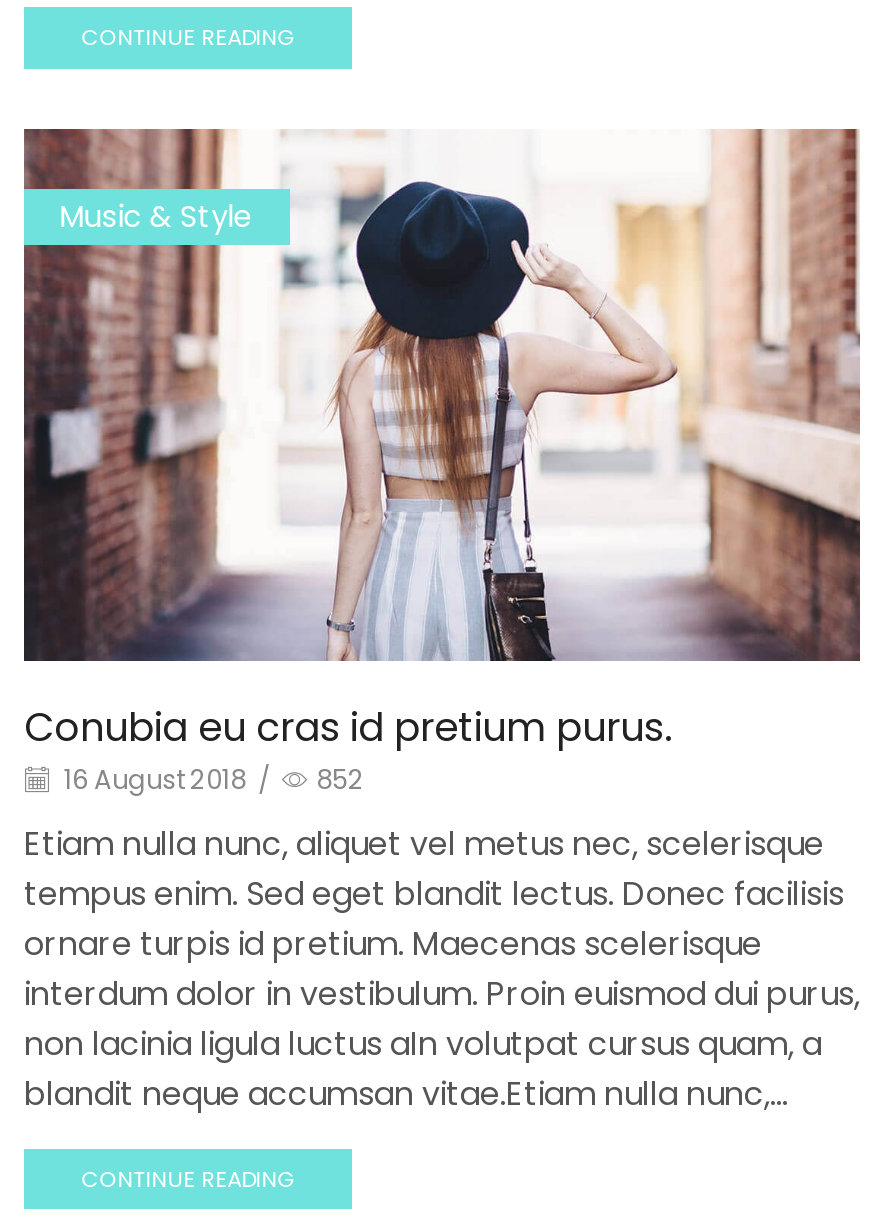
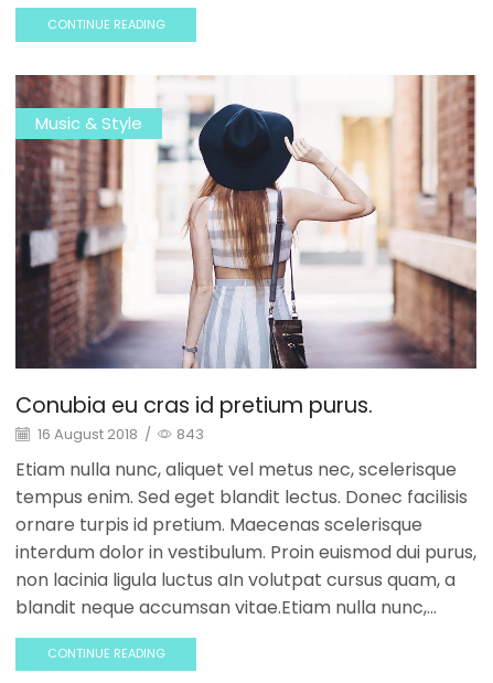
- 16 August 2018 / 852
+ 16 August 2018 / 843
